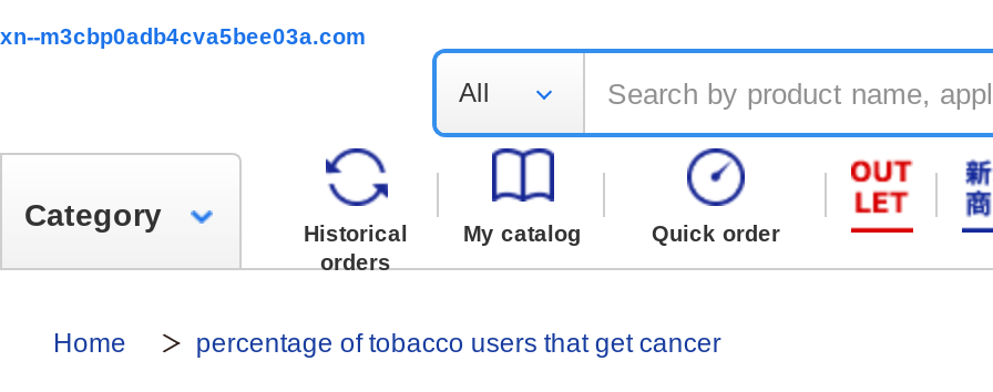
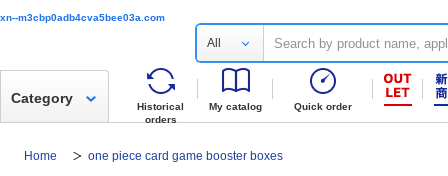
- percentage of tobacco users that get cancer
+ one piece card game booster boxes
